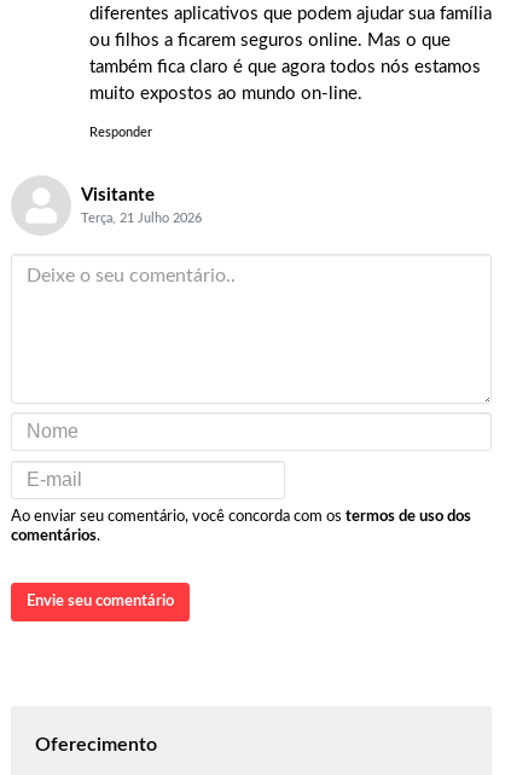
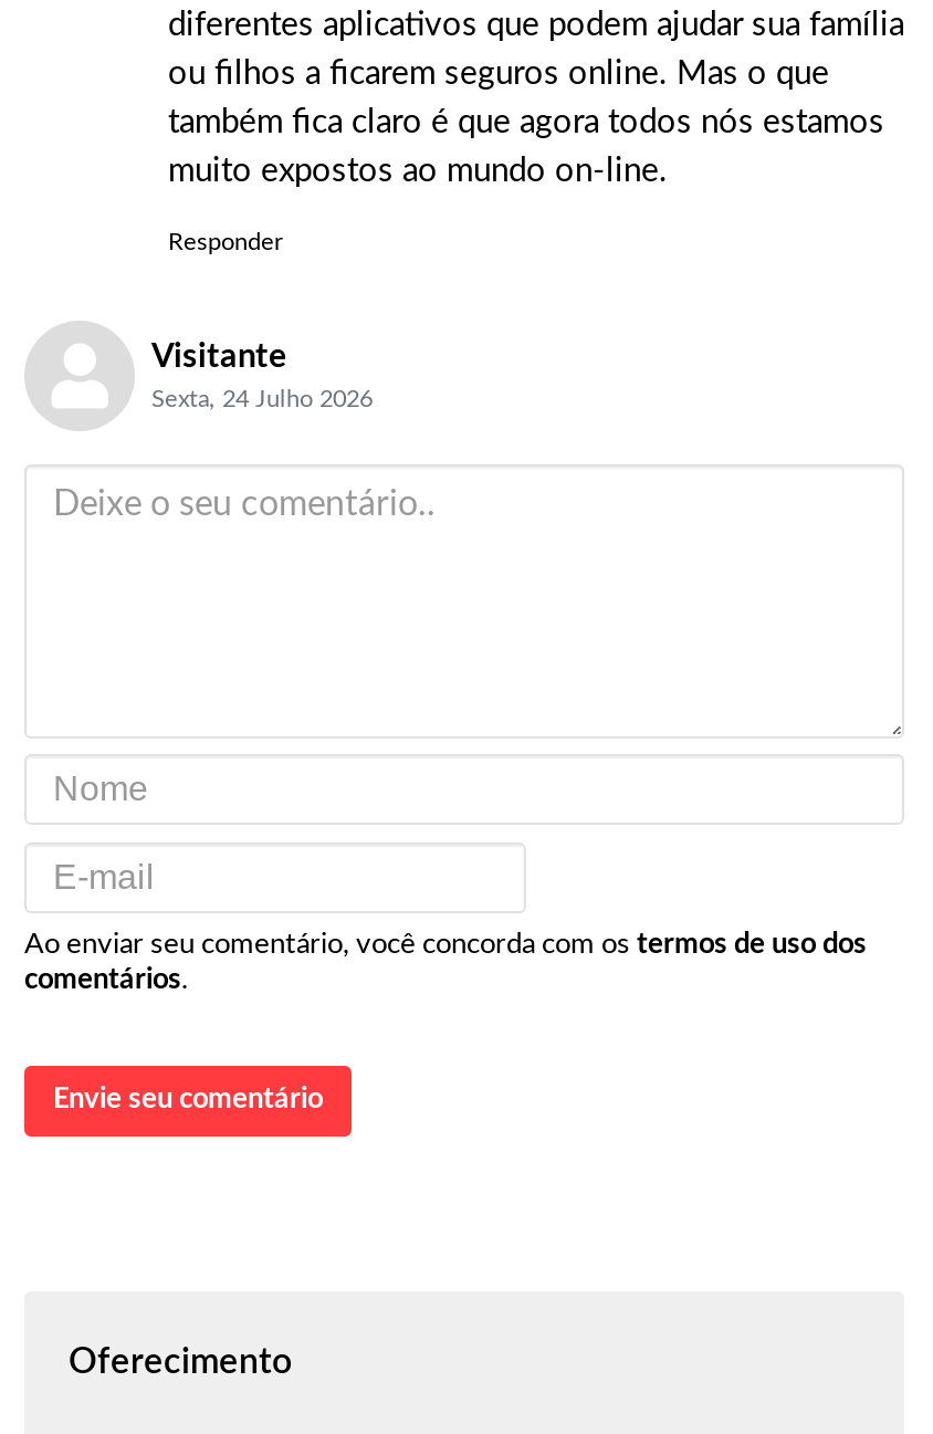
- Terça, 21 Julho 2026
+ Sexta, 24 Julho 2026
